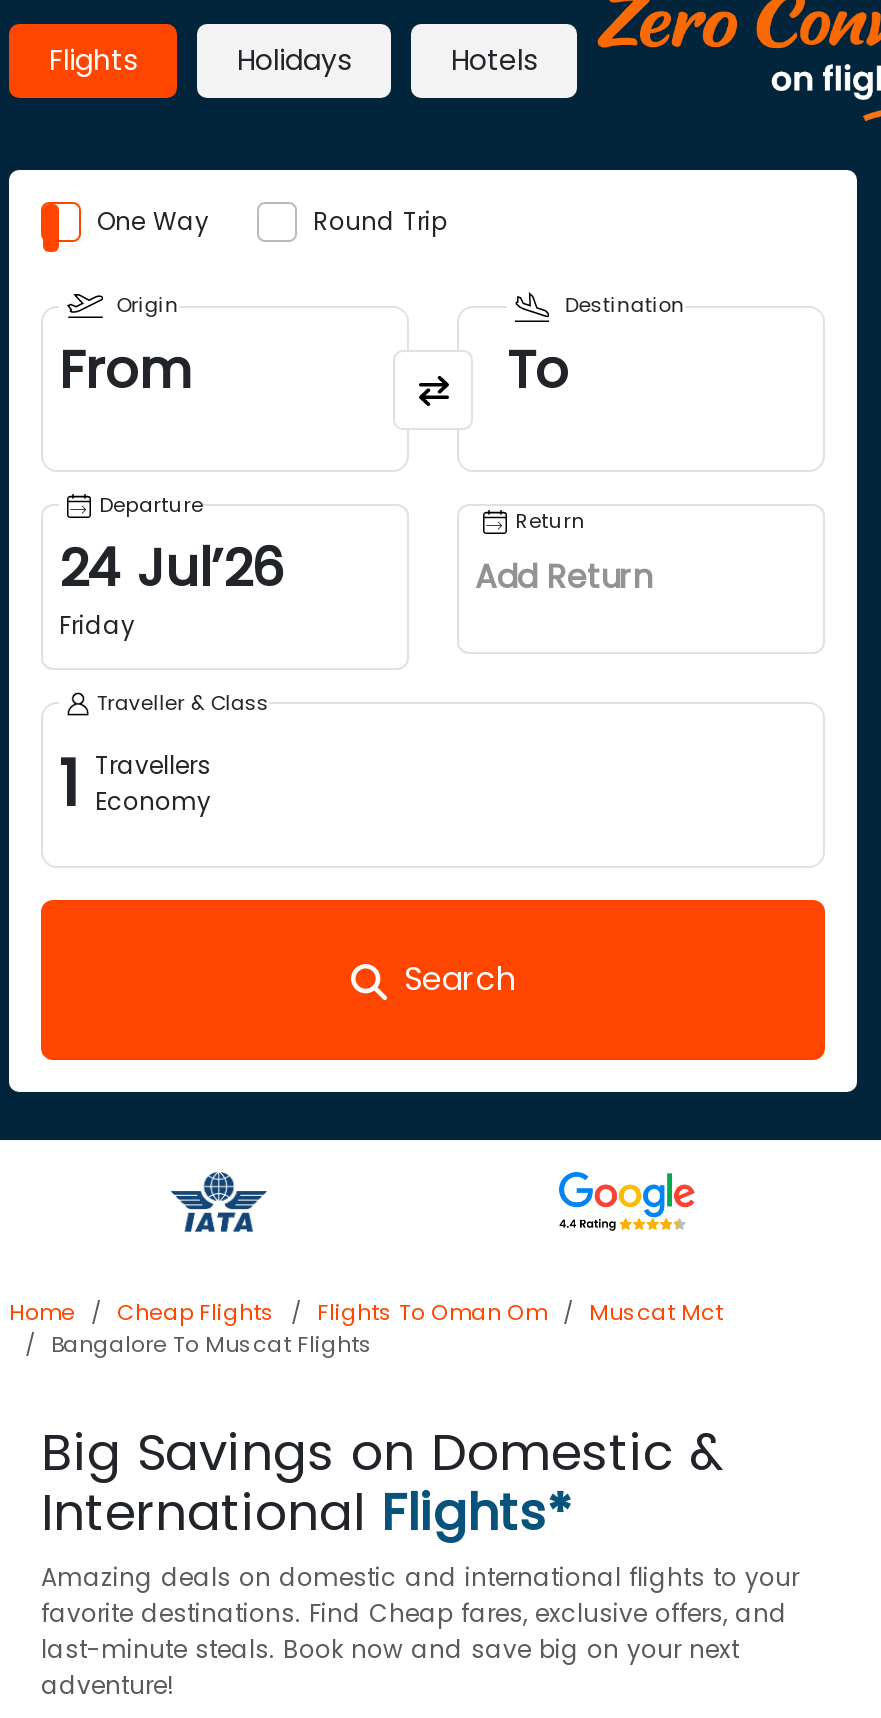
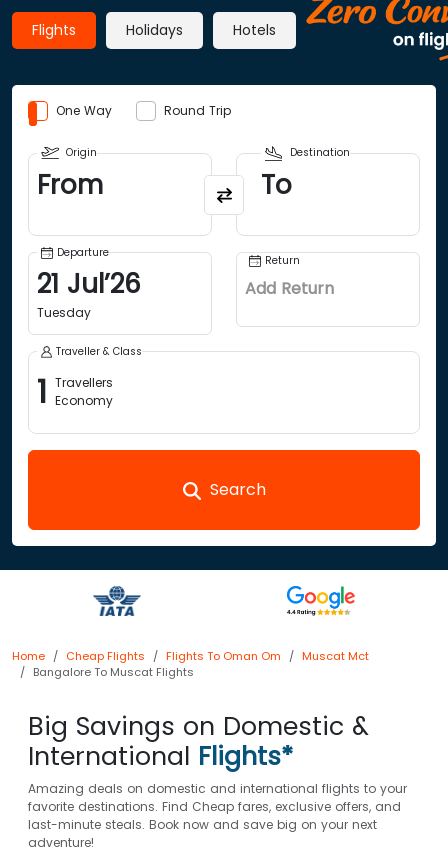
- 24 Jul’26
- Friday
+ 21 Jul’26
+ Tuesday
